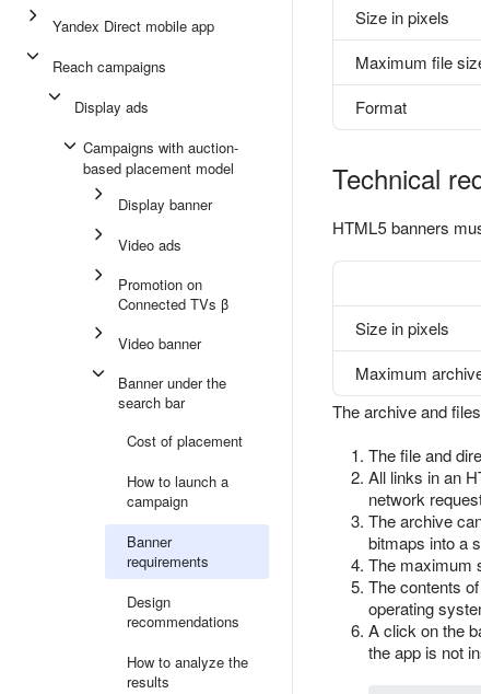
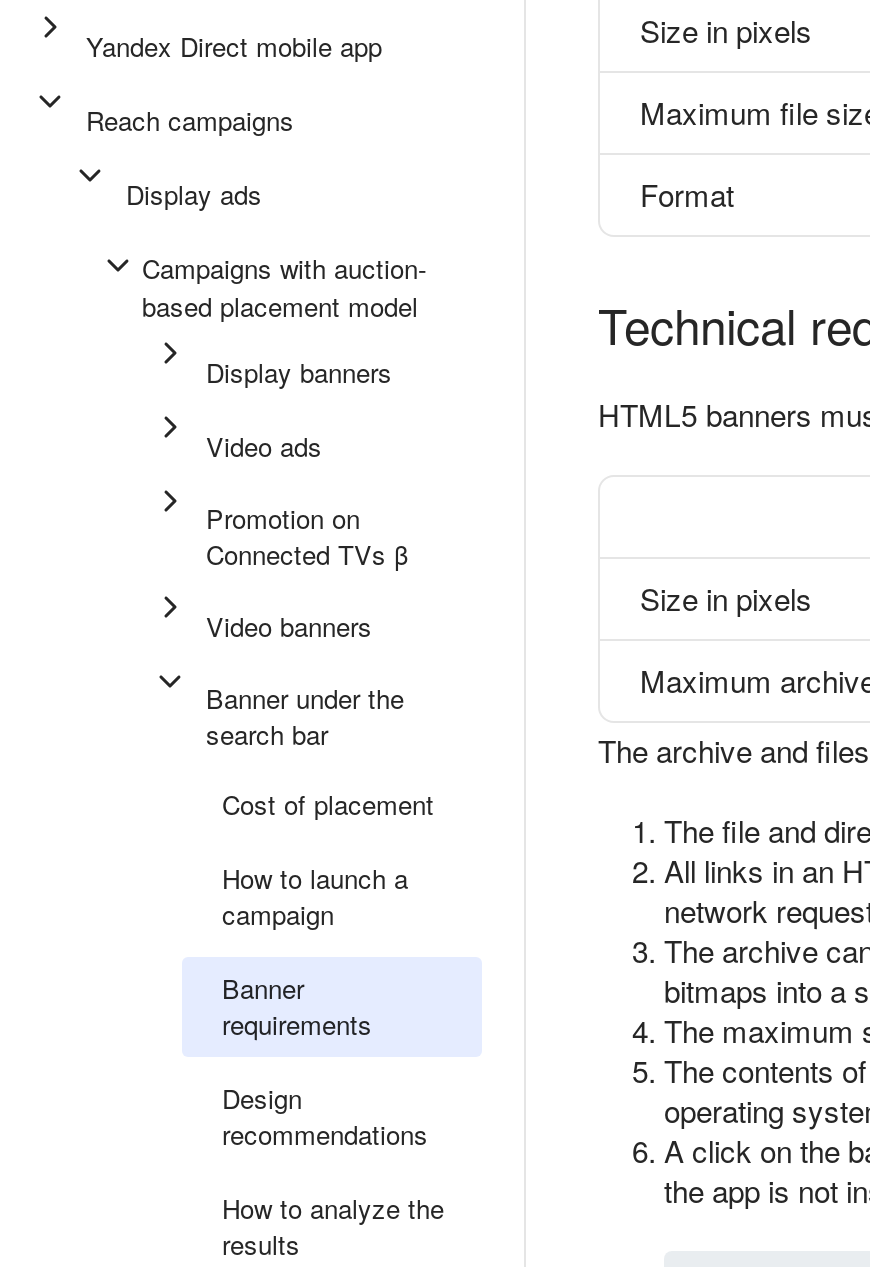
- Display banner
+ Display banners

- Video banner
+ Video banners
